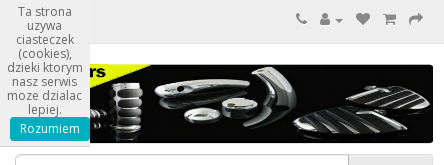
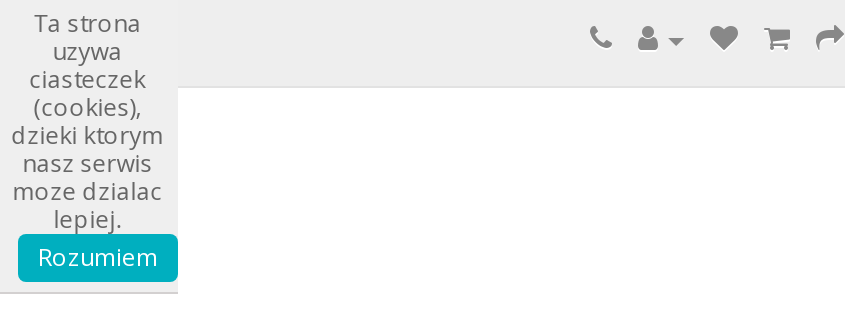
- [image]
